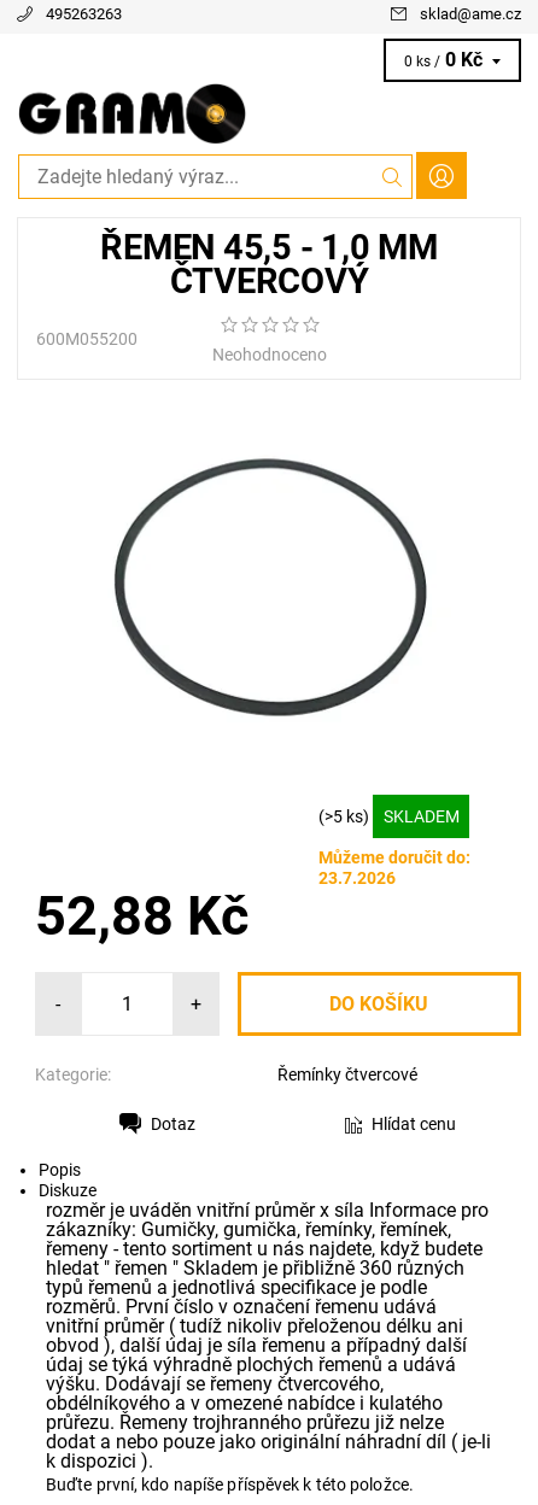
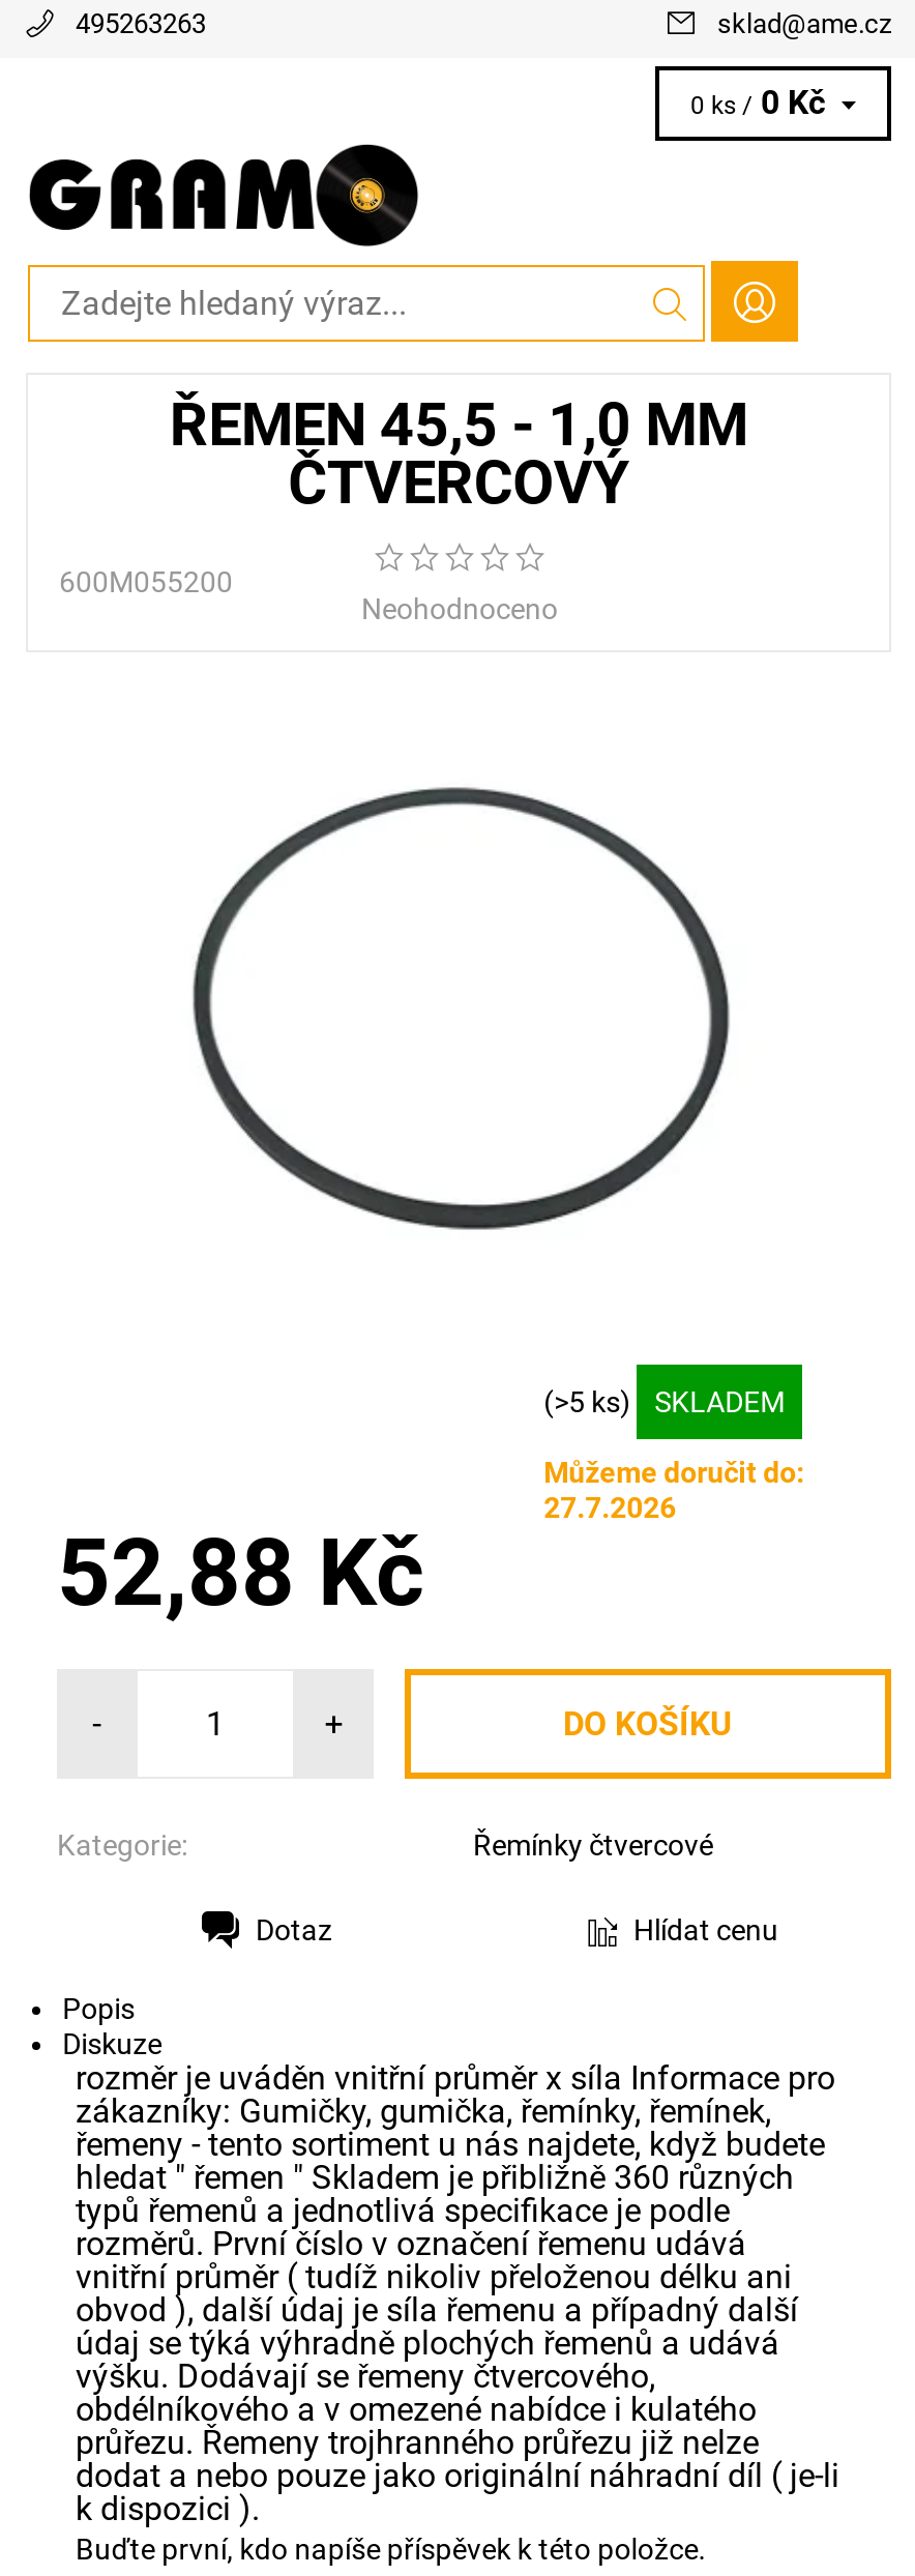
- 23.7.2026
+ 27.7.2026
